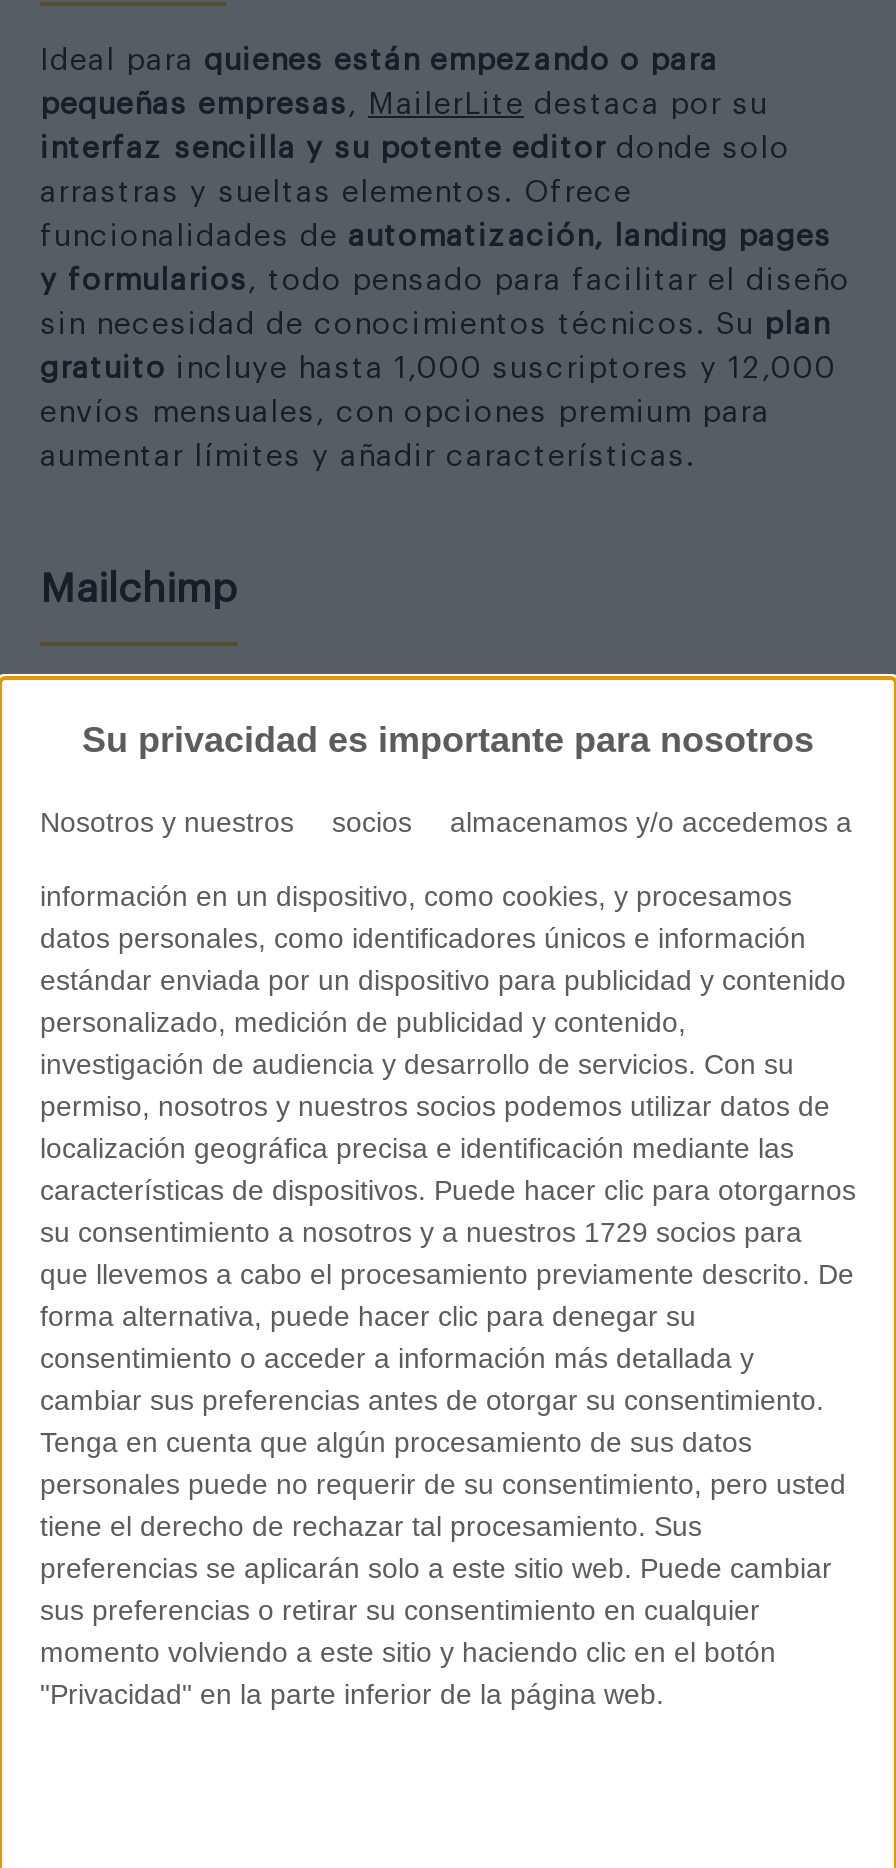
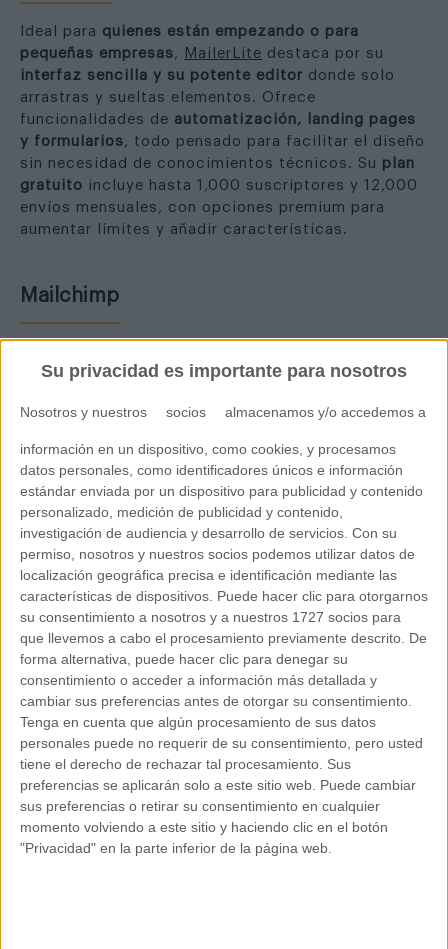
- su consentimiento a nosotros y a nuestros 1729 socios para
+ su consentimiento a nosotros y a nuestros 1727 socios para
